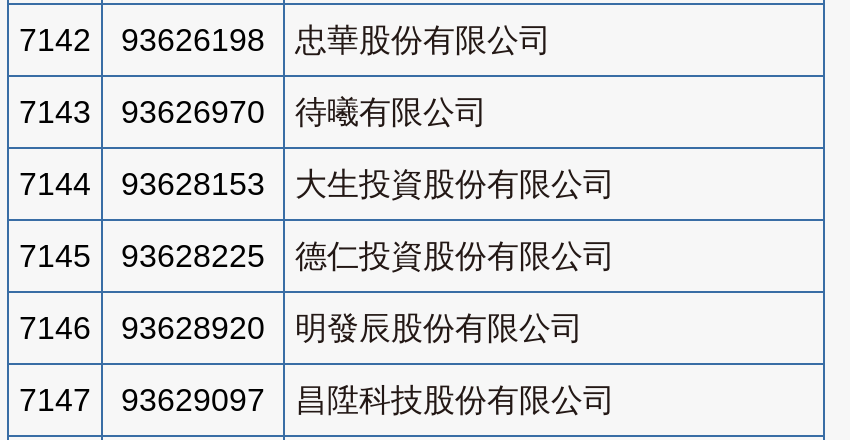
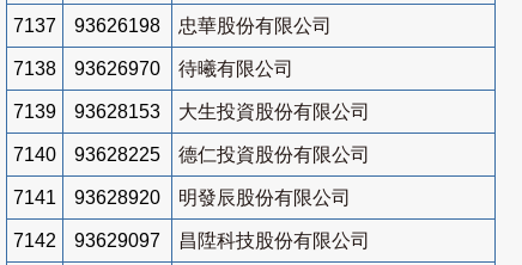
- 7142 93626198 忠華股份有限公司
+ 7137 93626198 忠華股份有限公司

- 7143 93626970 待曦有限公司
+ 7138 93626970 待曦有限公司

- 7144 93628153 大生投資股份有限公司
+ 7139 93628153 大生投資股份有限公司

- 7145 93628225 德仁投資股份有限公司
+ 7140 93628225 德仁投資股份有限公司

- 7146 93628920 明發辰股份有限公司
+ 7141 93628920 明發辰股份有限公司

- 7147 93629097 昌陞科技股份有限公司
+ 7142 93629097 昌陞科技股份有限公司
